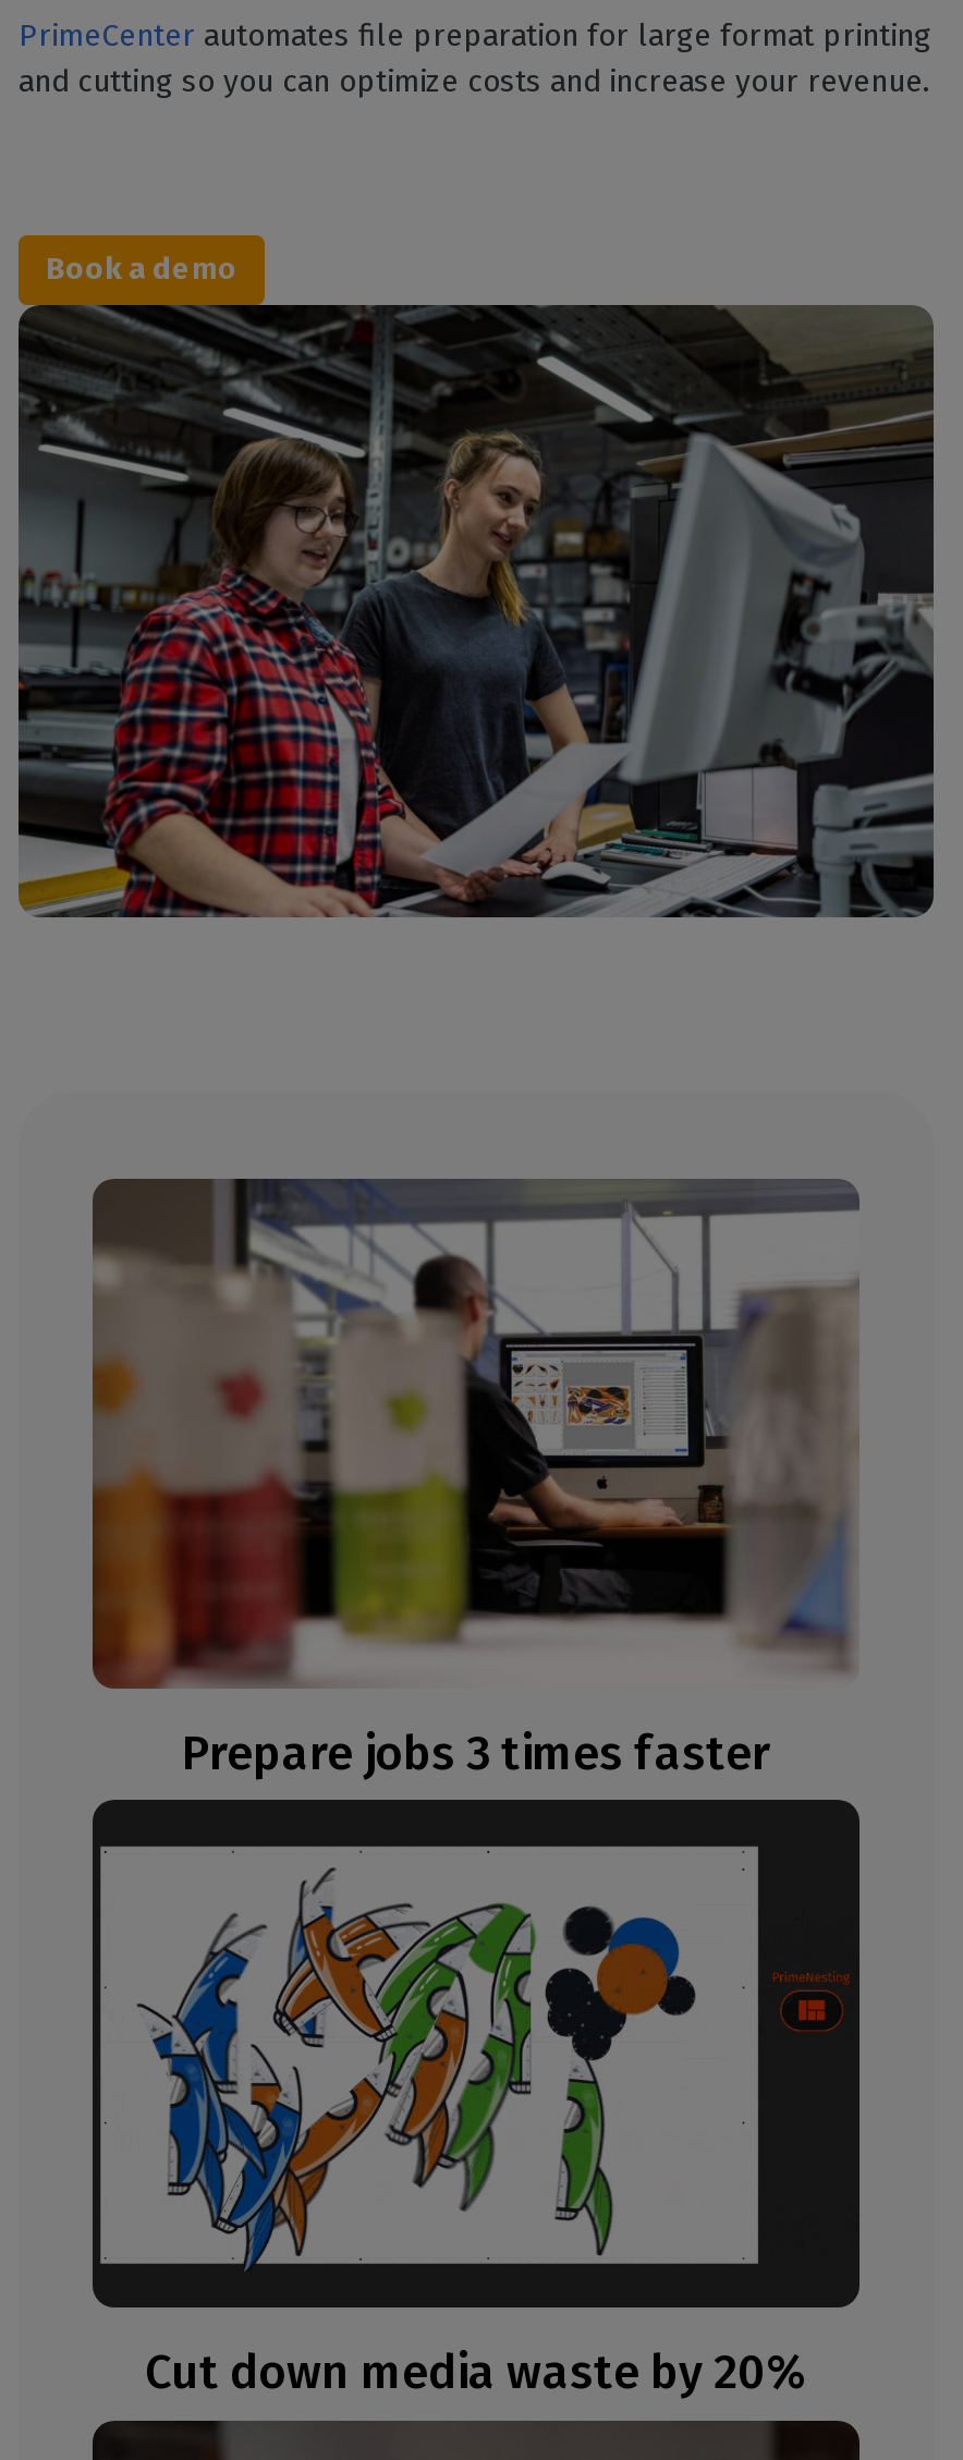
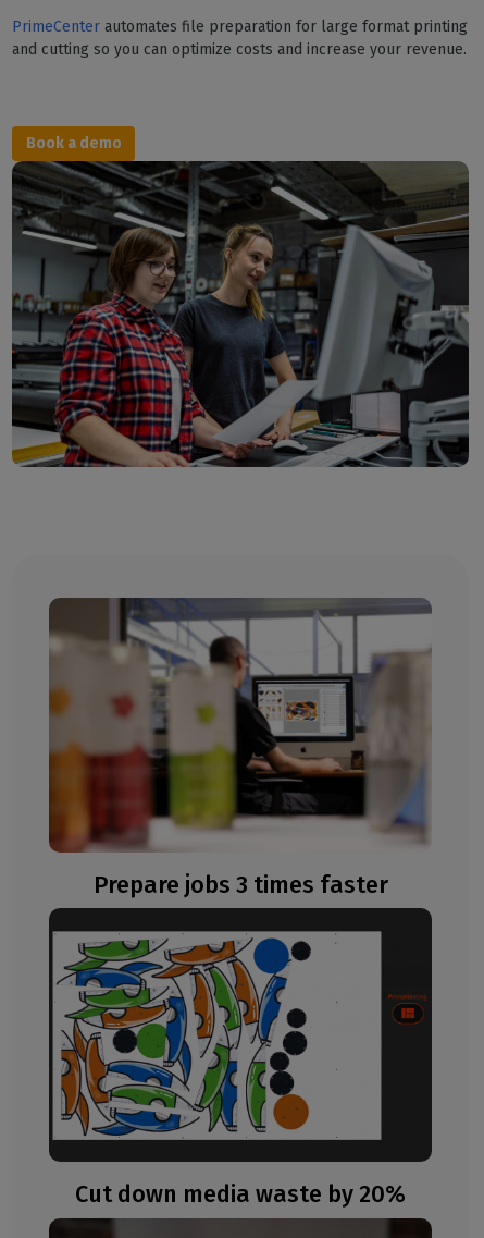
- [image]
+ [image]
